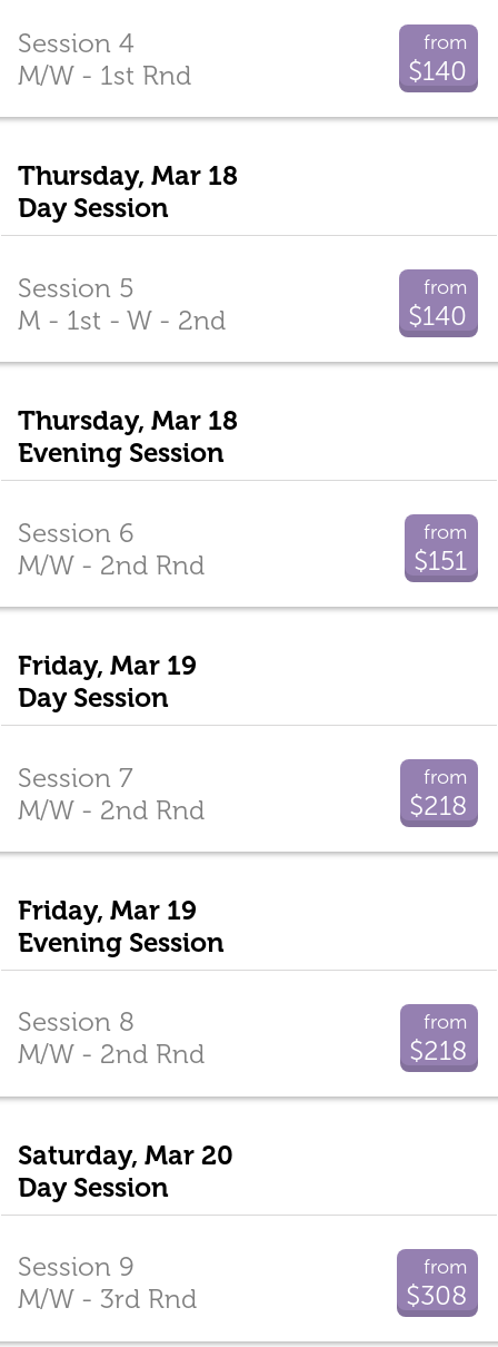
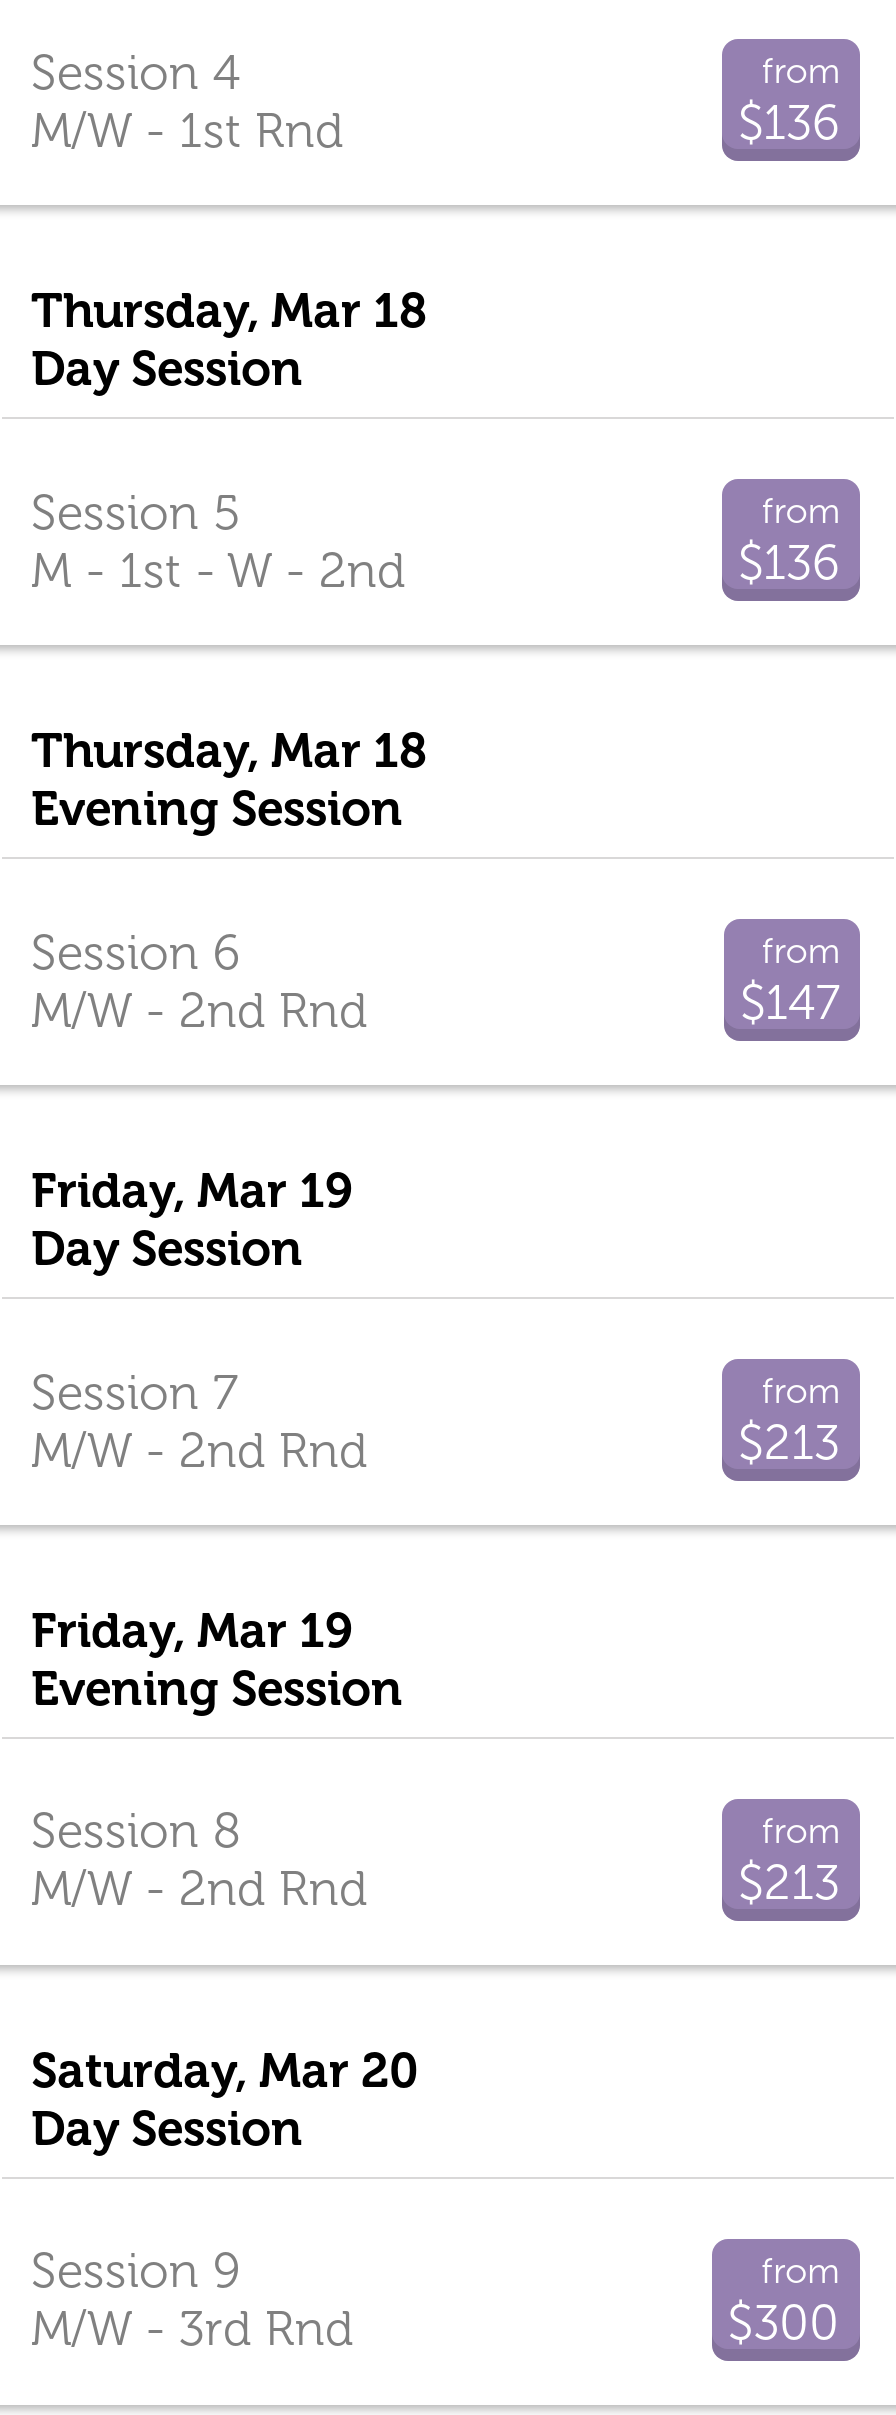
- $140
+ $136

- $140
+ $136

- $151
+ $147

- $218
+ $213

- $218
+ $213

- $308
+ $300
